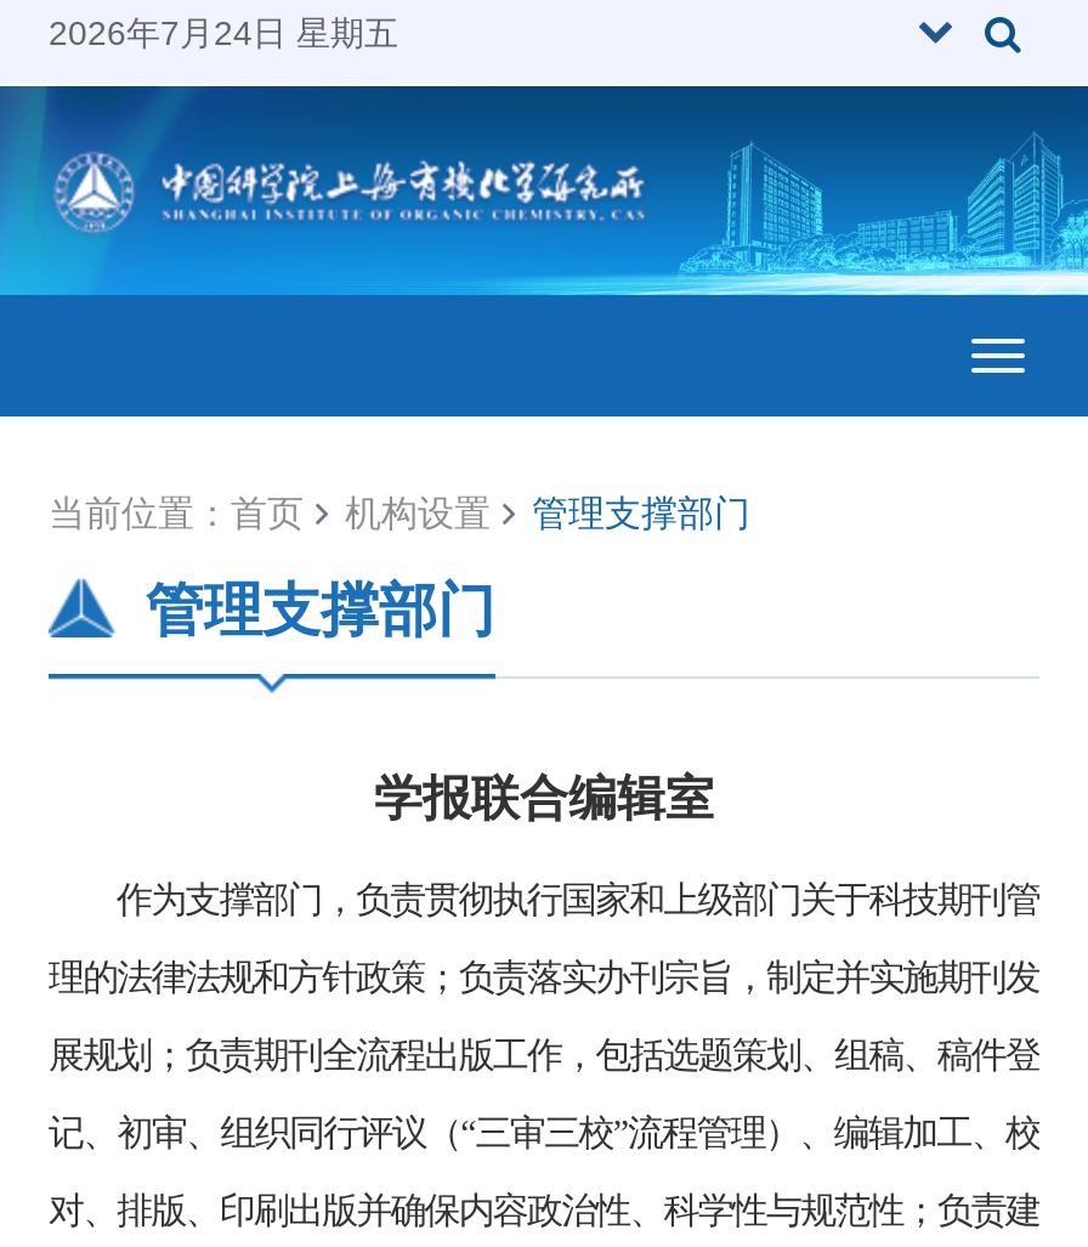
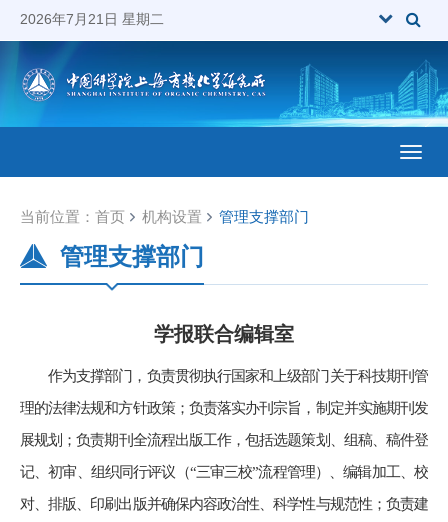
- 2026年7月24日 星期五
+ 2026年7月21日 星期二
